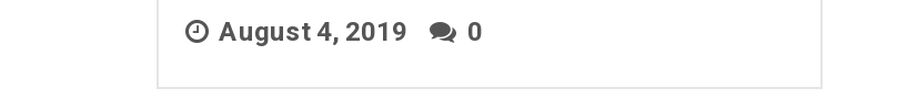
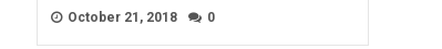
- August 4, 2019 0
+ October 21, 2018 0
